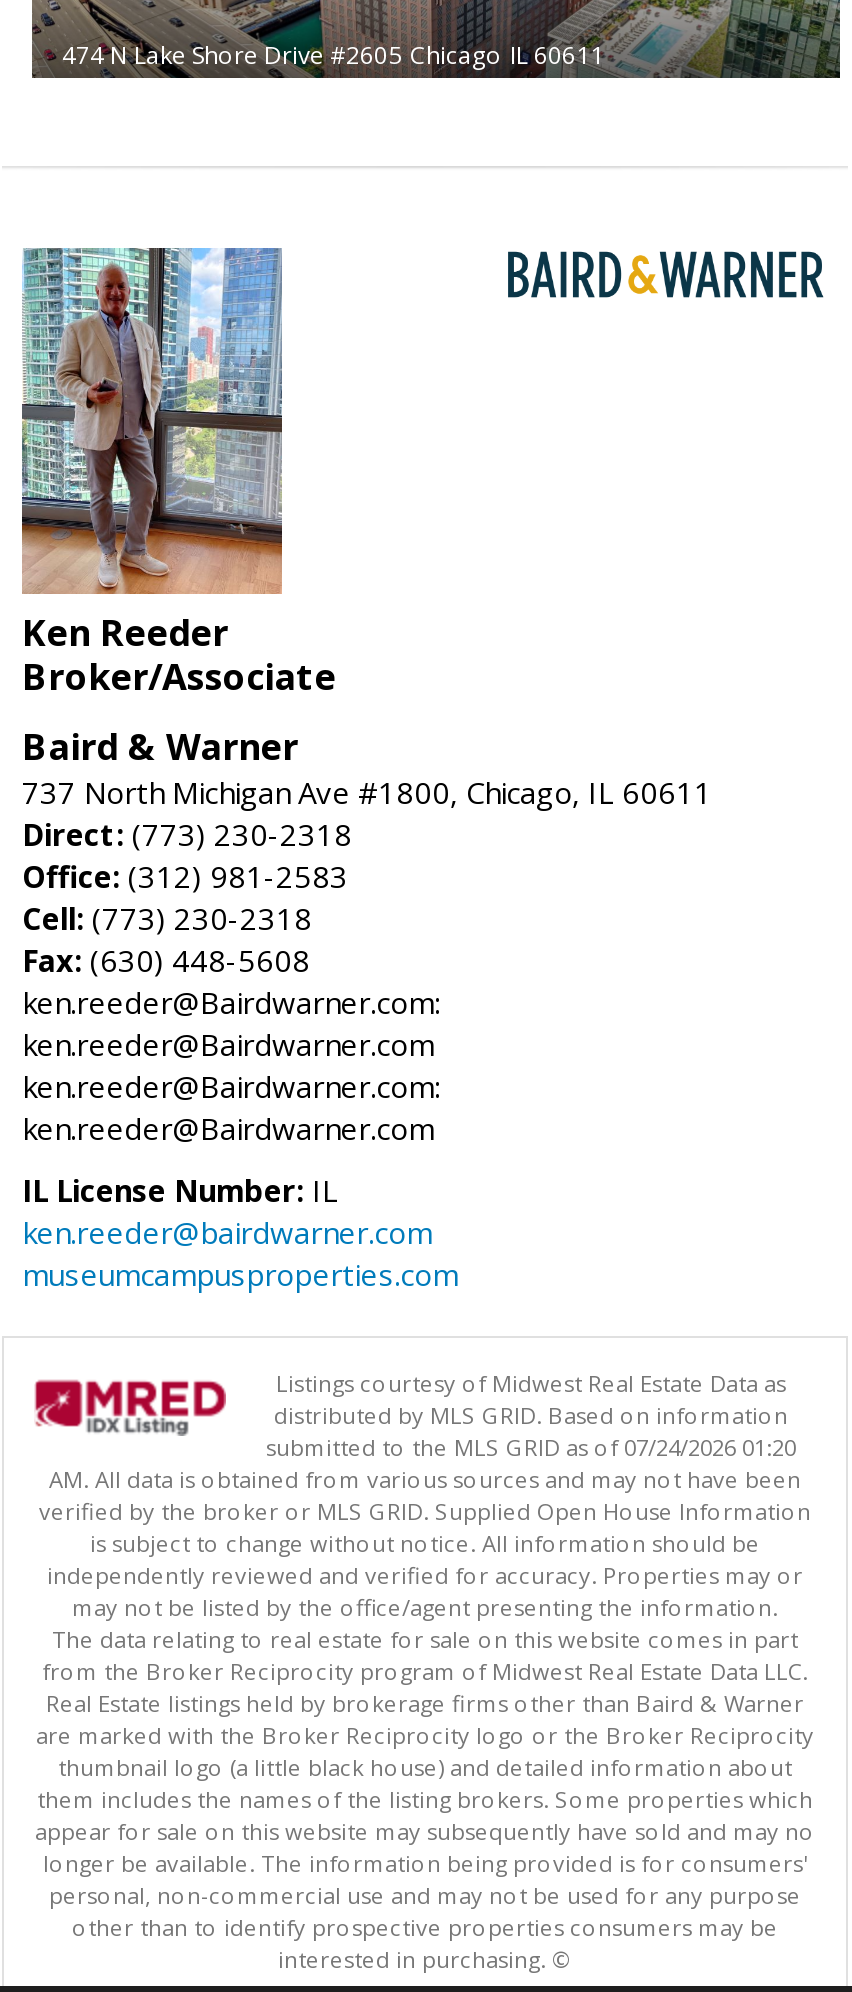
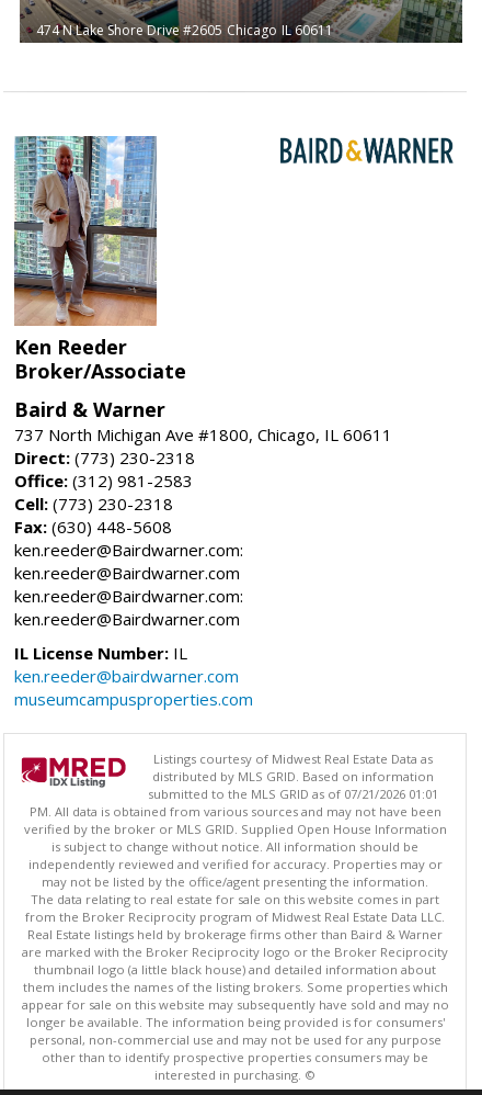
- submitted to the MLS GRID as of 07/24/2026 01:20
+ submitted to the MLS GRID as of 07/21/2026 01:01

- AM. All data is obtained from various sources and may not have been
+ PM. All data is obtained from various sources and may not have been
